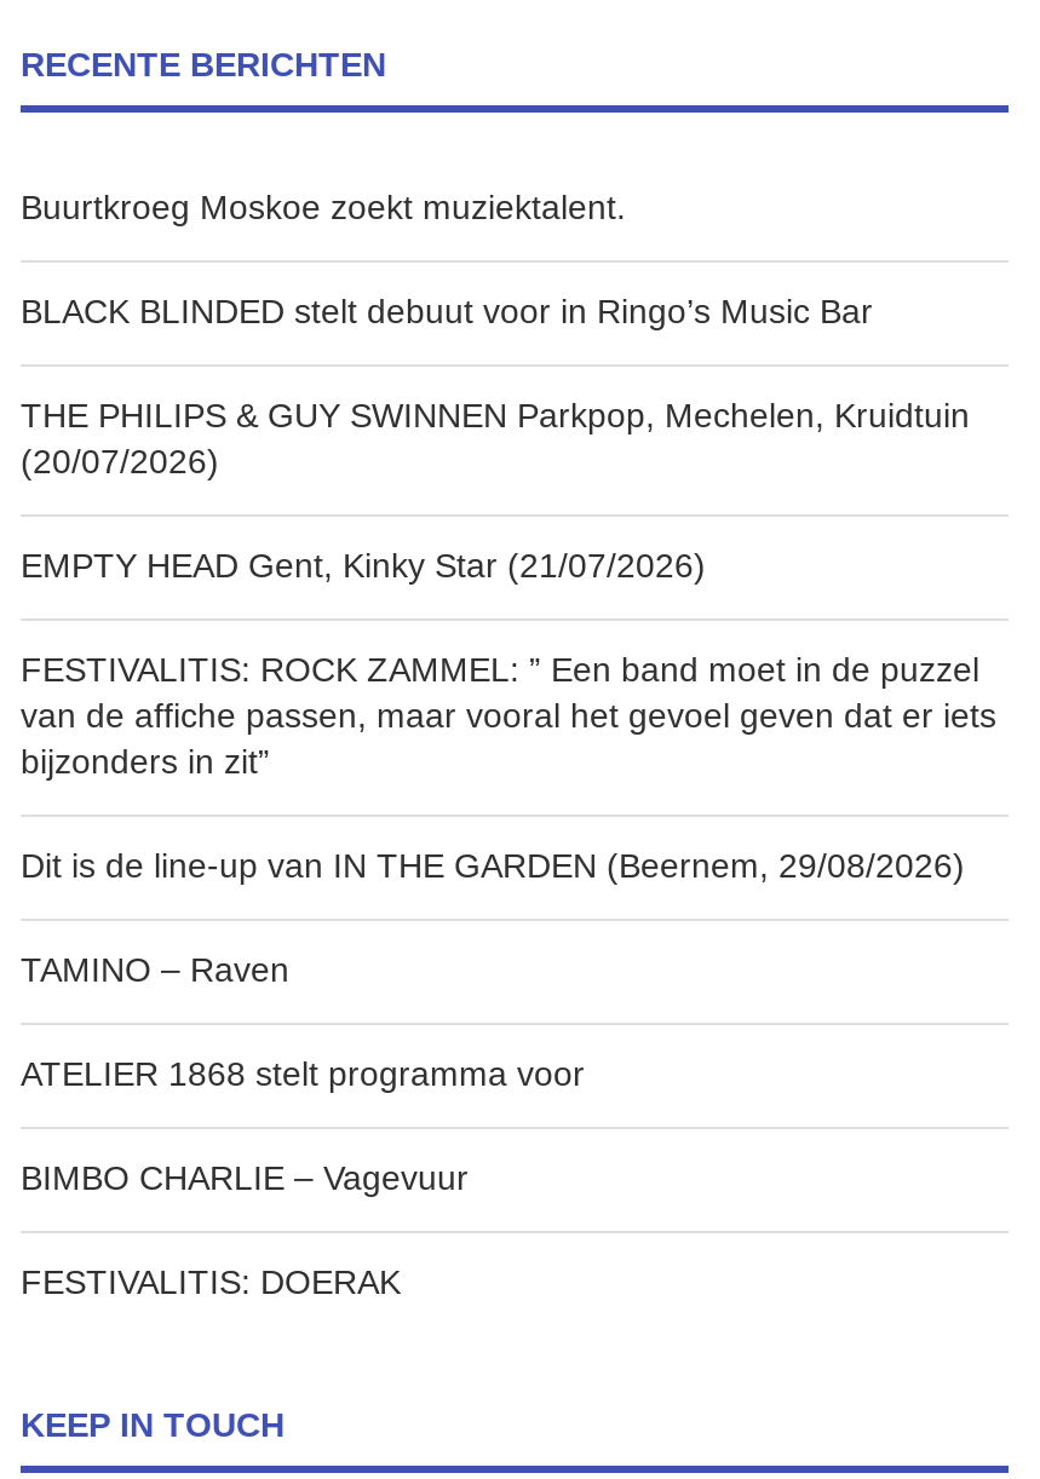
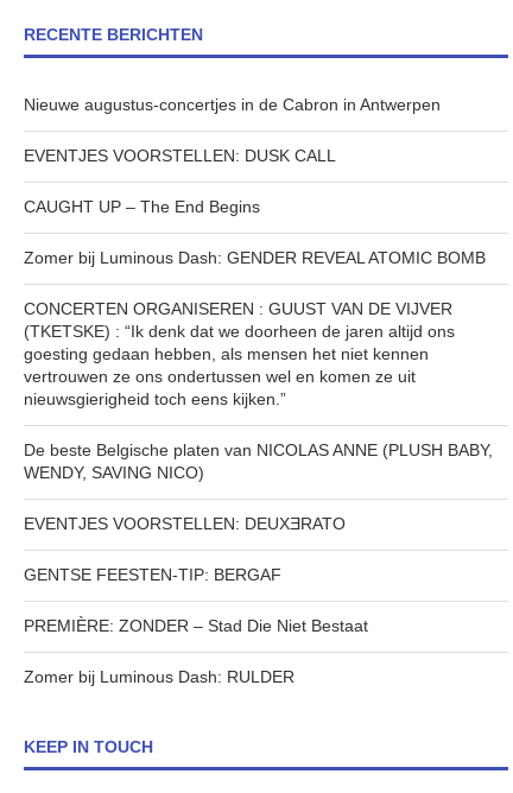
- Buurtkroeg Moskoe zoekt muziektalent.
+ Nieuwe augustus-concertjes in de Cabron in Antwerpen

- BLACK BLINDED stelt debuut voor in Ringo’s Music Bar
+ EVENTJES VOORSTELLEN: DUSK CALL

- THE PHILIPS & GUY SWINNEN Parkpop, Mechelen, Kruidtuin
- (20/07/2026)
+ CAUGHT UP – The End Begins

- EMPTY HEAD Gent, Kinky Star (21/07/2026)
+ Zomer bij Luminous Dash: GENDER REVEAL ATOMIC BOMB

- FESTIVALITIS: ROCK ZAMMEL: ” Een band moet in de puzzel
- van de affiche passen, maar vooral het gevoel geven dat er iets
- bijzonders in zit”
+ CONCERTEN ORGANISEREN : GUUST VAN DE VIJVER
+ (TKETSKE) : “Ik denk dat we doorheen de jaren altijd ons
+ goesting gedaan hebben, als mensen het niet kennen
+ vertrouwen ze ons ondertussen wel en komen ze uit
+ nieuwsgierigheid toch eens kijken.”

- Dit is de line-up van IN THE GARDEN (Beernem, 29/08/2026)
+ De beste Belgische platen van NICOLAS ANNE (PLUSH BABY,
+ WENDY, SAVING NICO)

- TAMINO – Raven
+ EVENTJES VOORSTELLEN: DEUXƎRATO

- ATELIER 1868 stelt programma voor
+ GENTSE FEESTEN-TIP: BERGAF

- BIMBO CHARLIE – Vagevuur
+ PREMIÈRE: ZONDER – Stad Die Niet Bestaat

- FESTIVALITIS: DOERAK
+ Zomer bij Luminous Dash: RULDER
